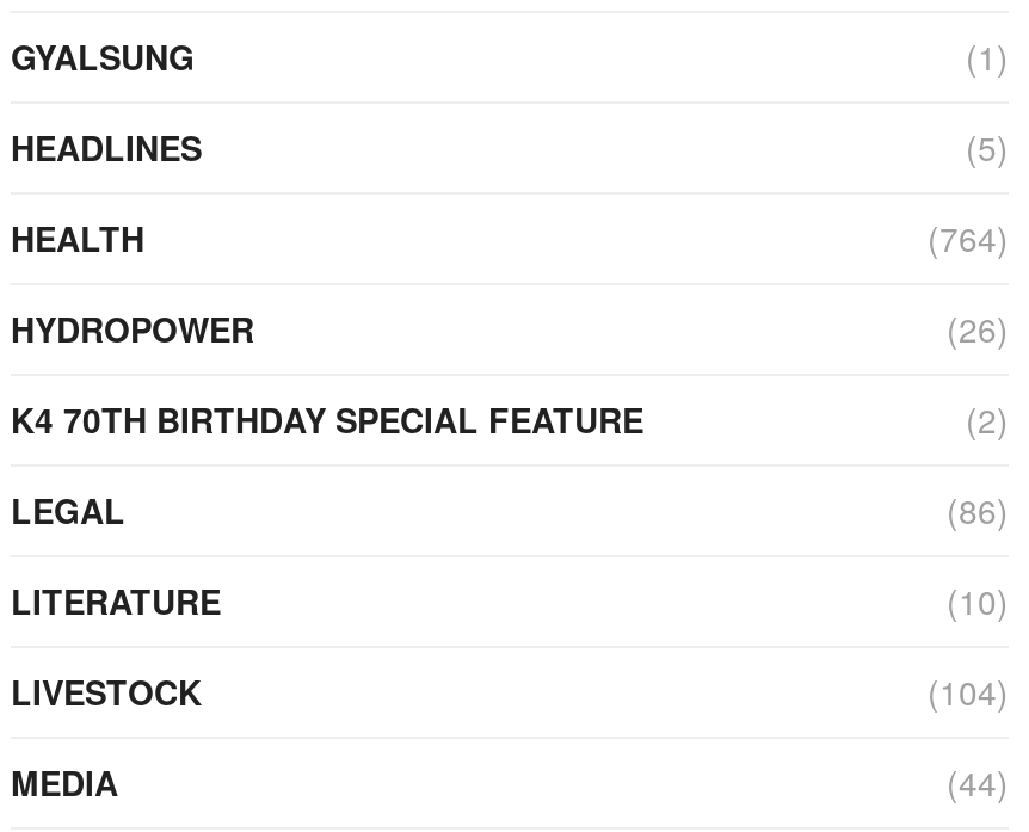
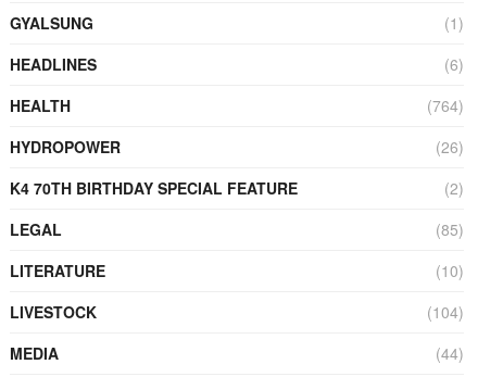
- (5)
+ (6)

- (86)
+ (85)
